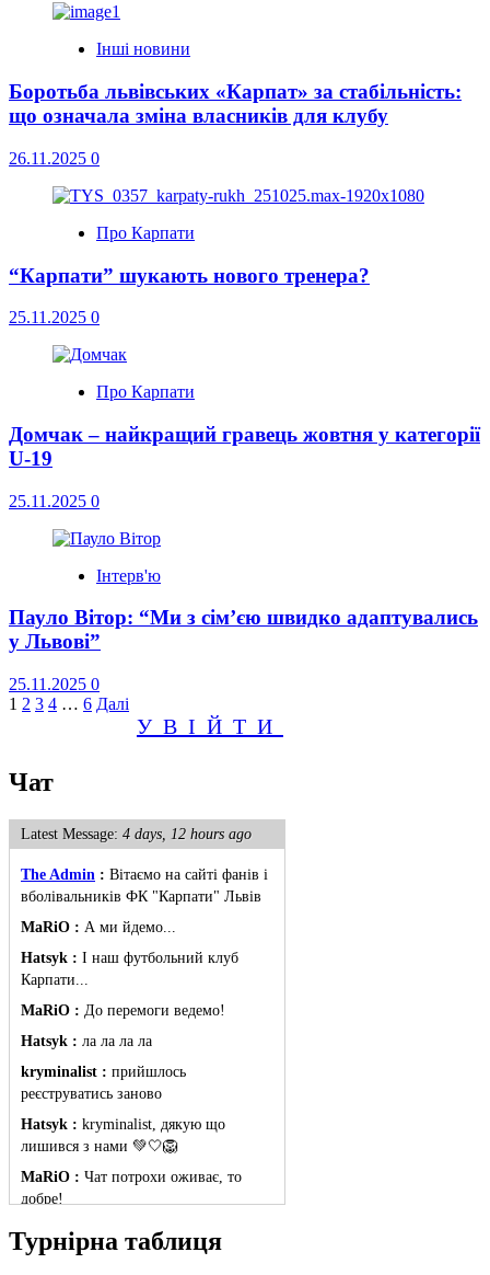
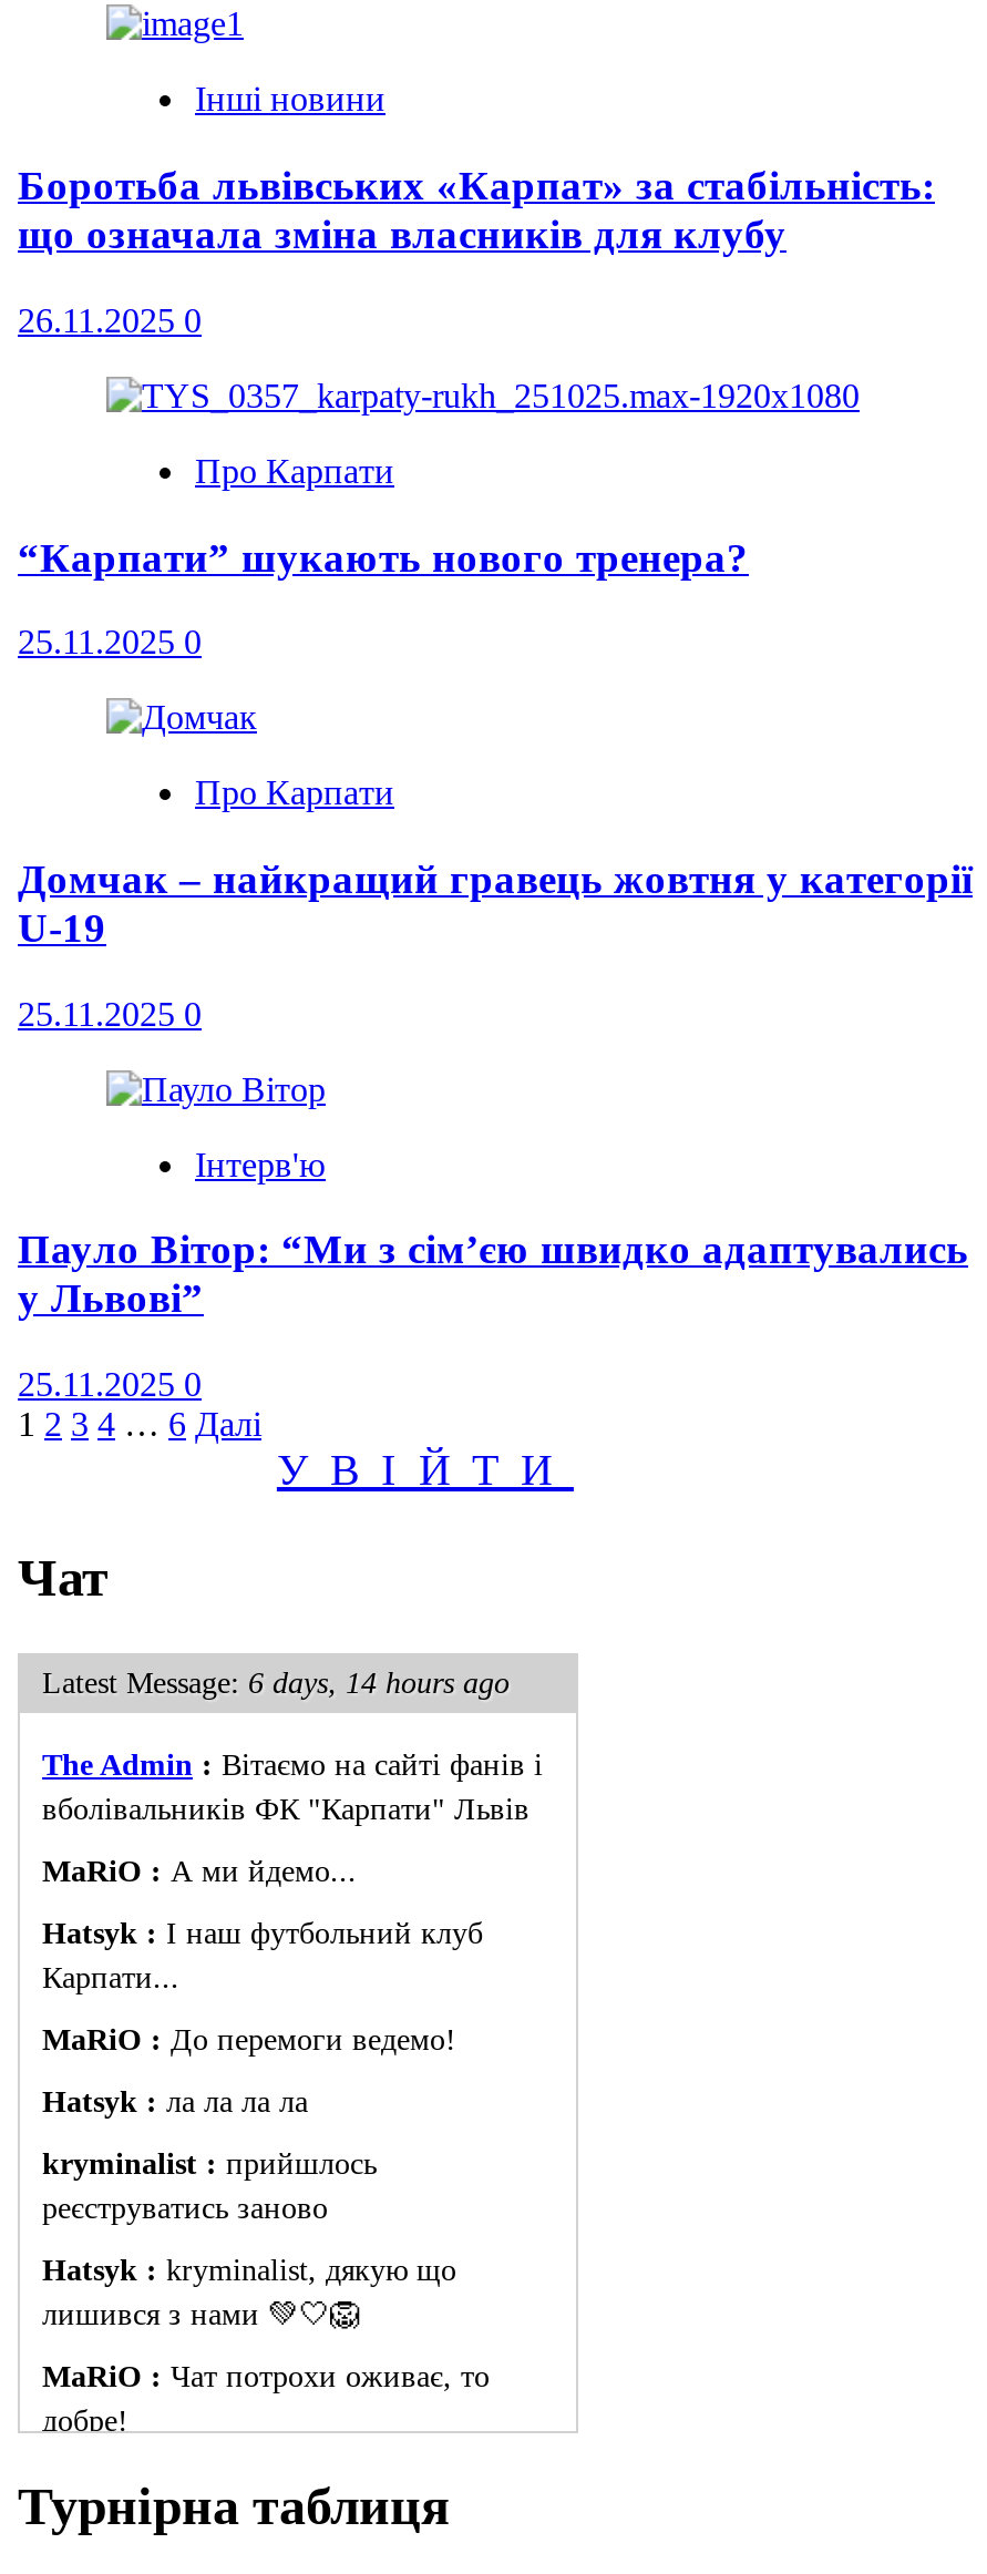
- Latest Message: 4 days, 12 hours ago
+ Latest Message: 6 days, 14 hours ago
